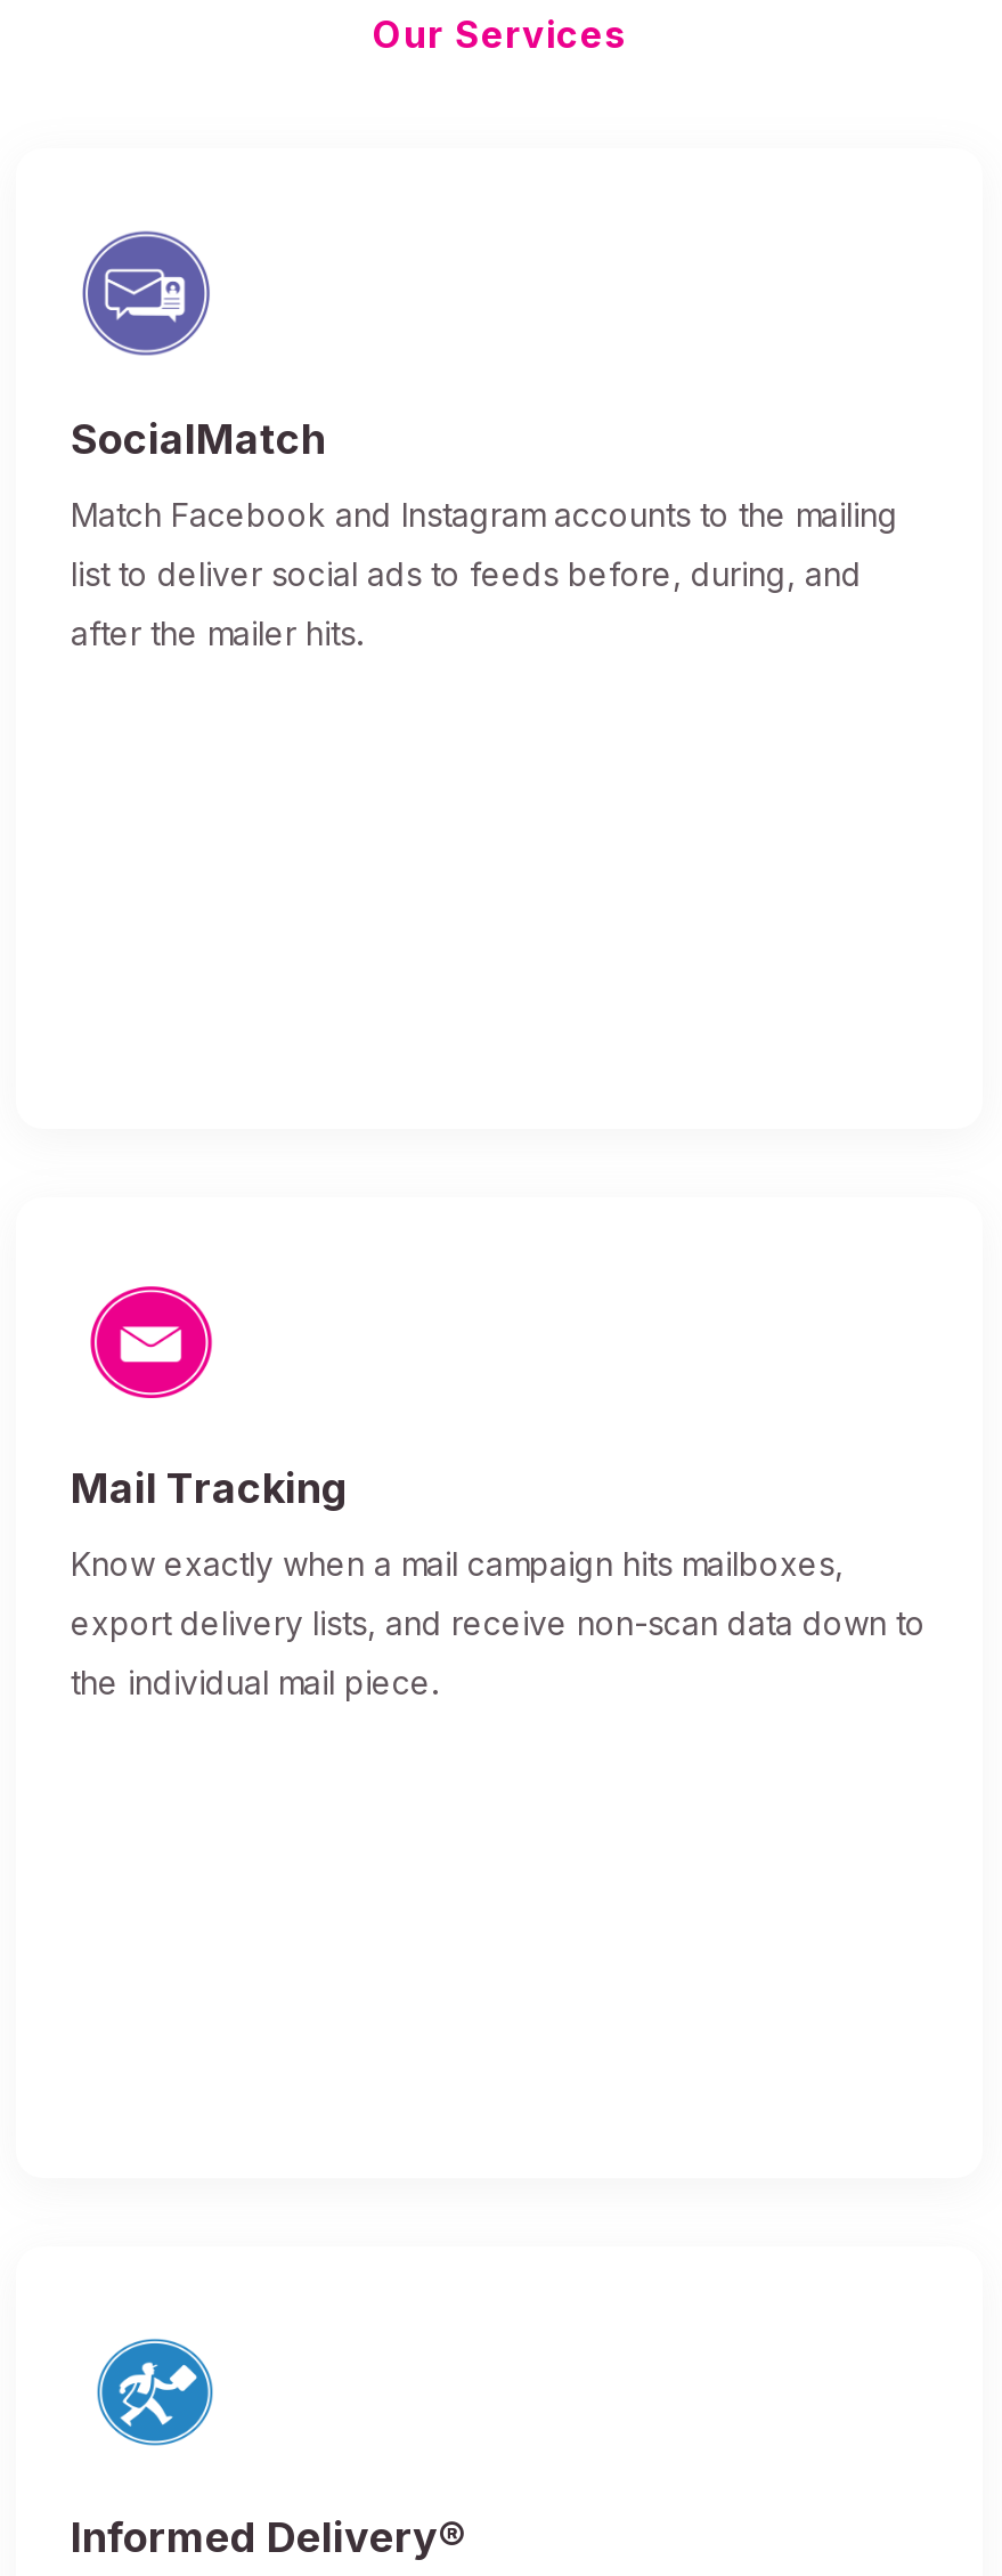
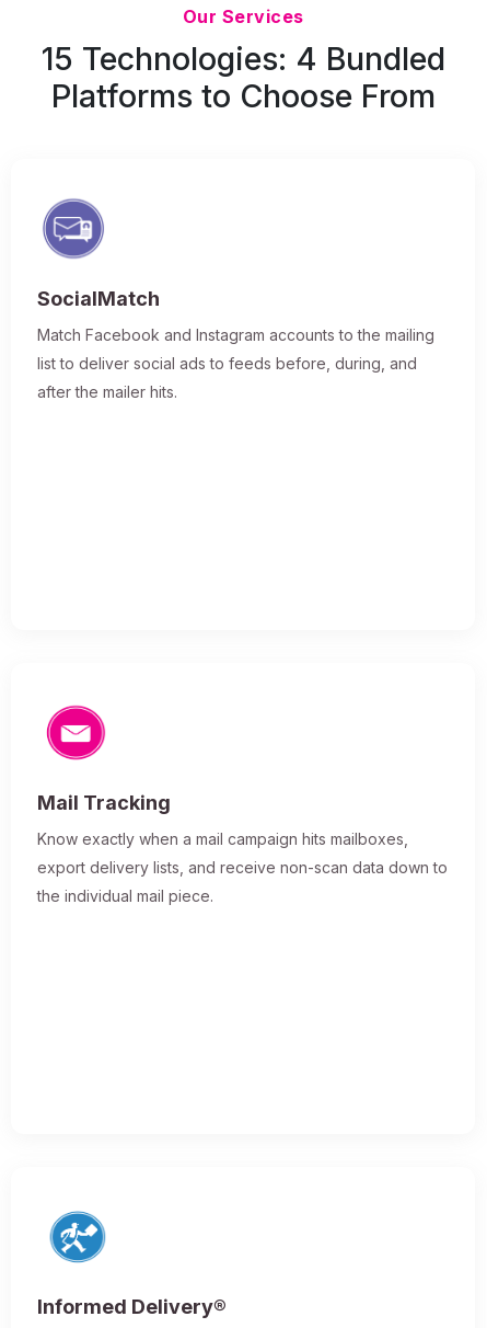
+ 15 Technologies: 4 Bundled
+ Platforms to Choose From
